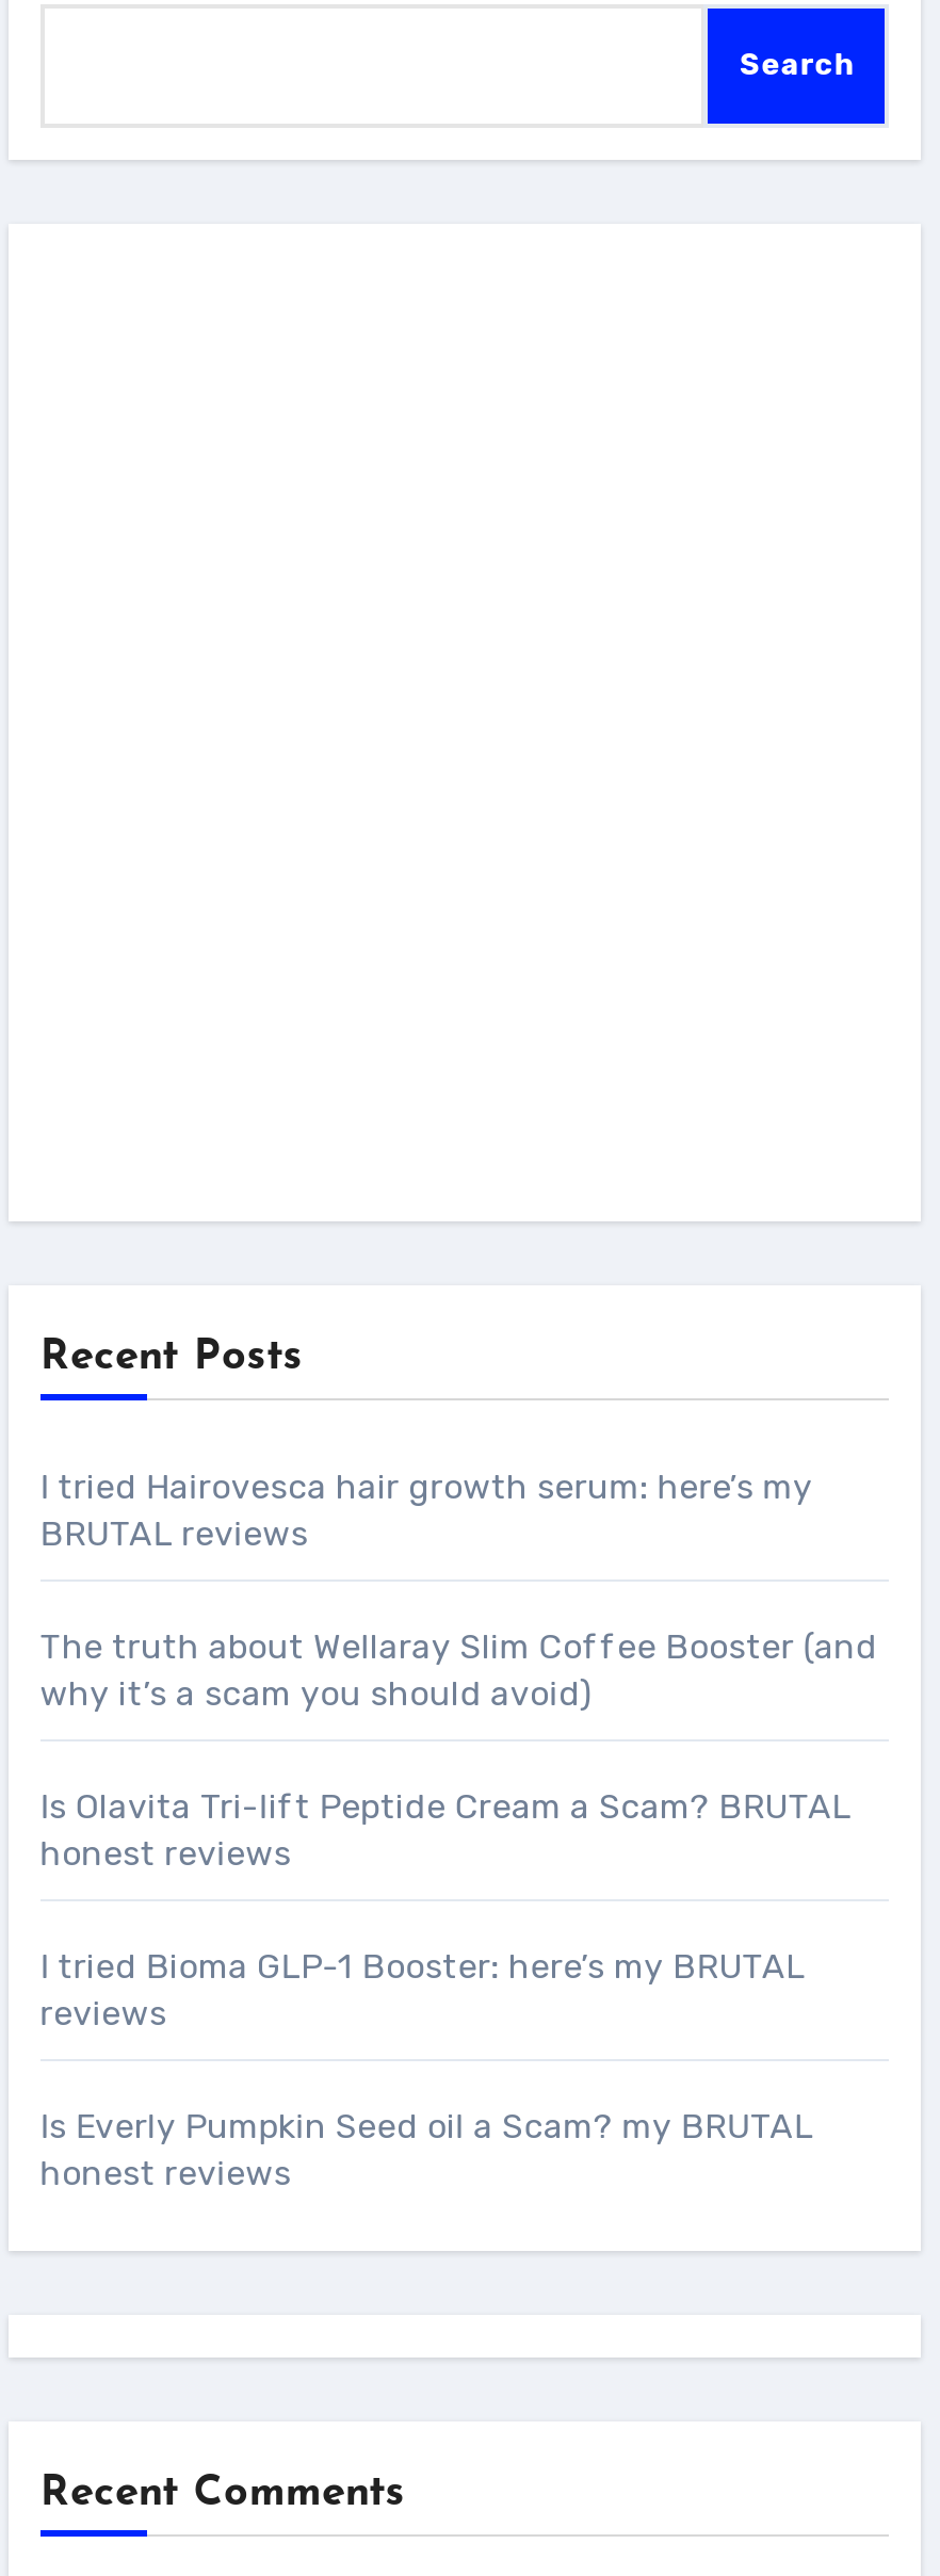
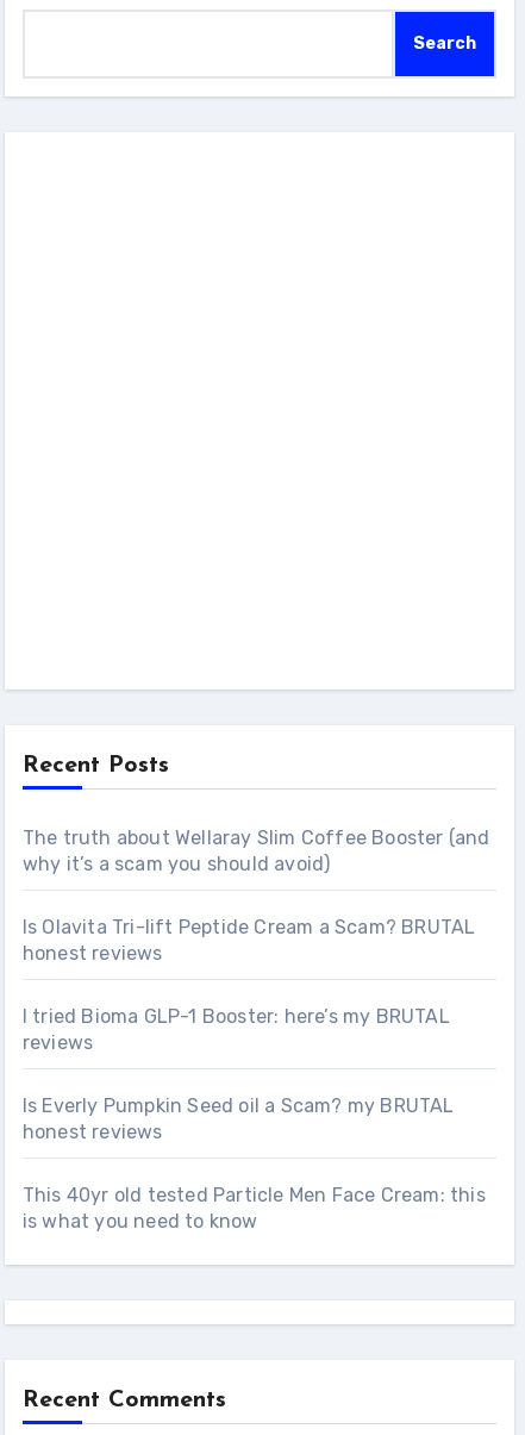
- I tried Hairovesca hair growth serum: here’s my
- BRUTAL reviews

moved up: The truth about Wellaray Slim Coffee Booster (and | why it’s a scam you should avoid) | Is Olavita Tri-lift Peptide Cream a Scam? BRUTAL | honest reviews | I tried Bioma GLP-1 Booster: here’s my BRUTAL | reviews | Is Everly Pumpkin Seed oil a Scam? my BRUTAL | honest reviews

+ This 40yr old tested Particle Men Face Cream: this
+ is what you need to know
